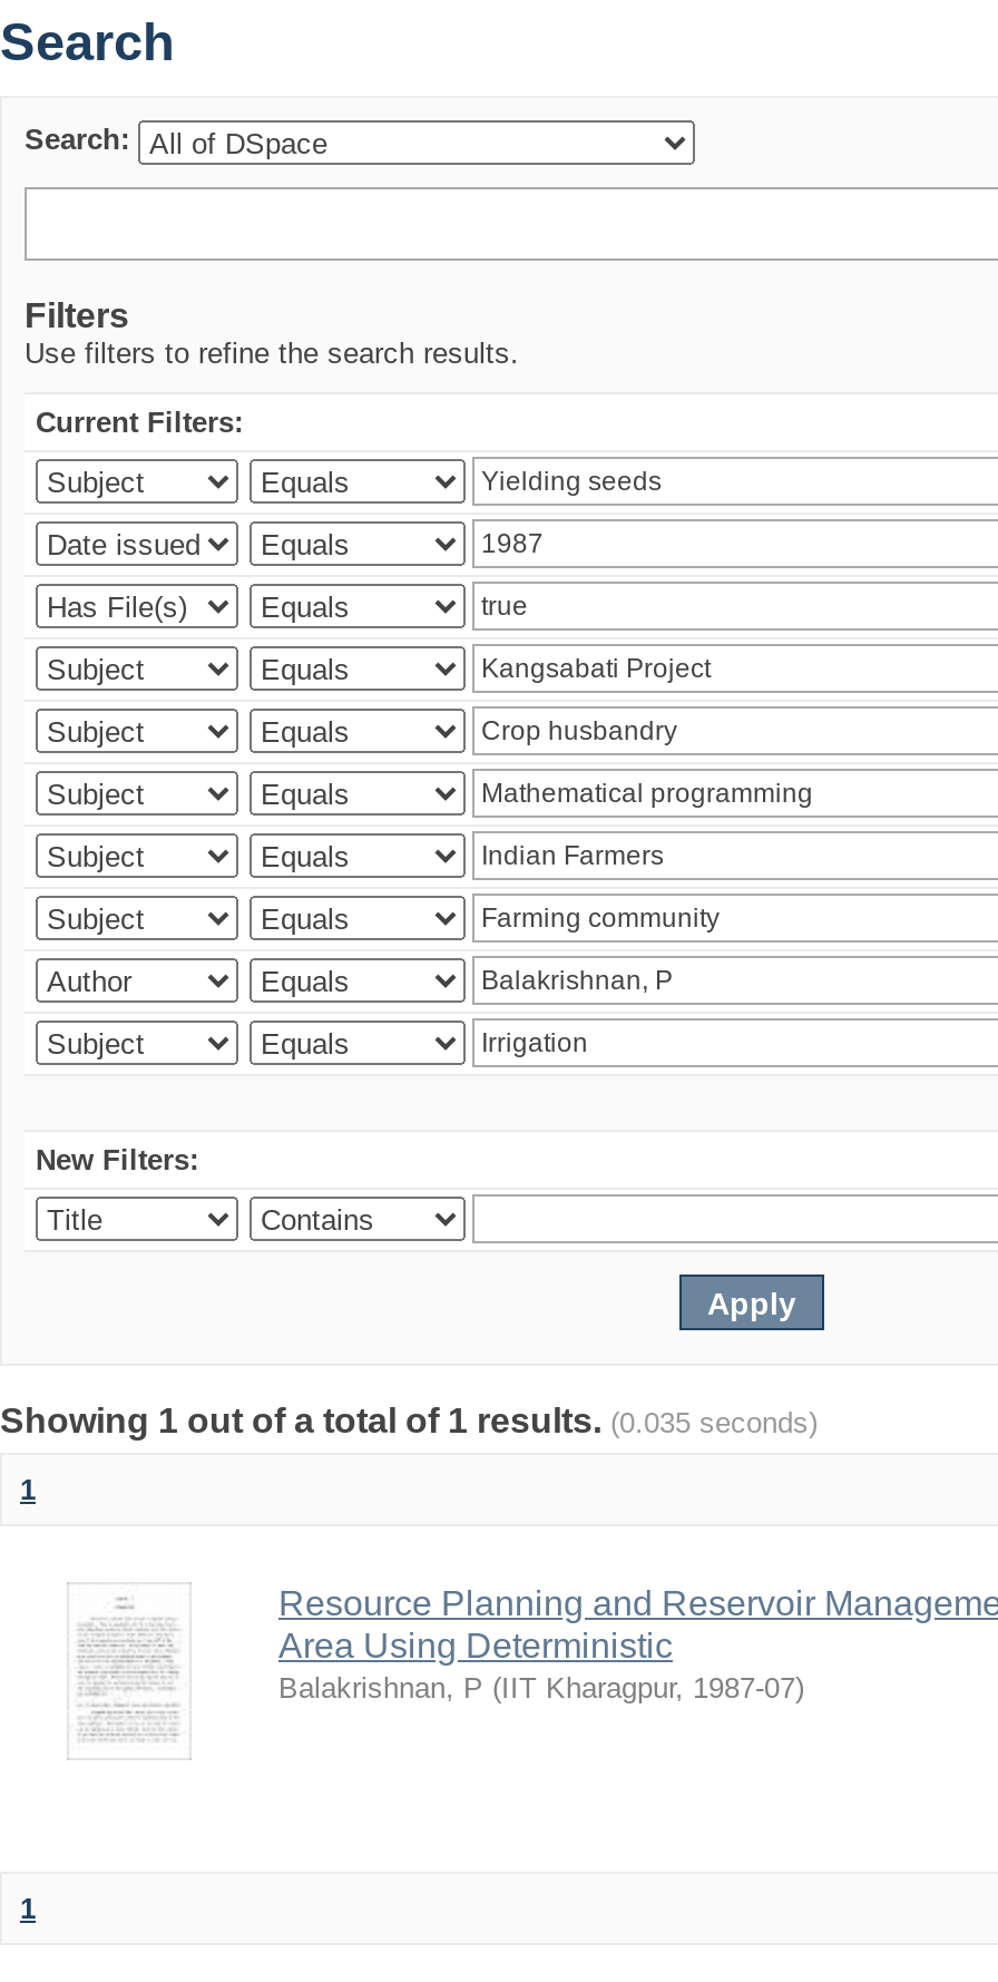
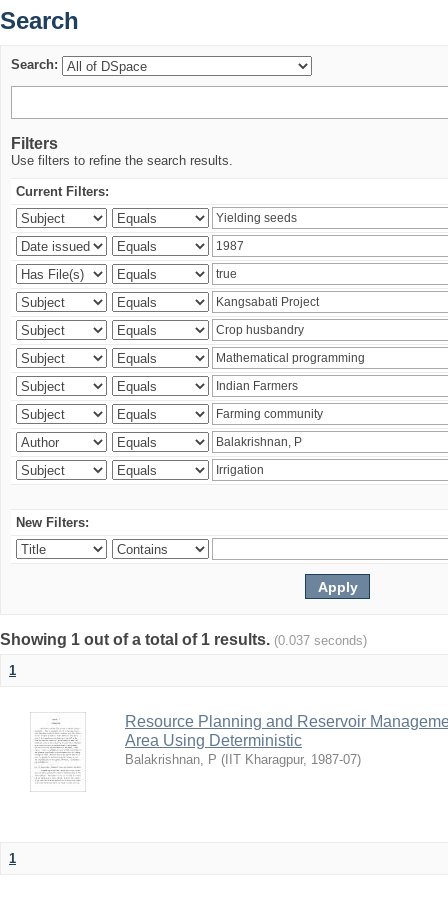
- Showing 1 out of a total of 1 results. (0.035 seconds)
+ Showing 1 out of a total of 1 results. (0.037 seconds)
